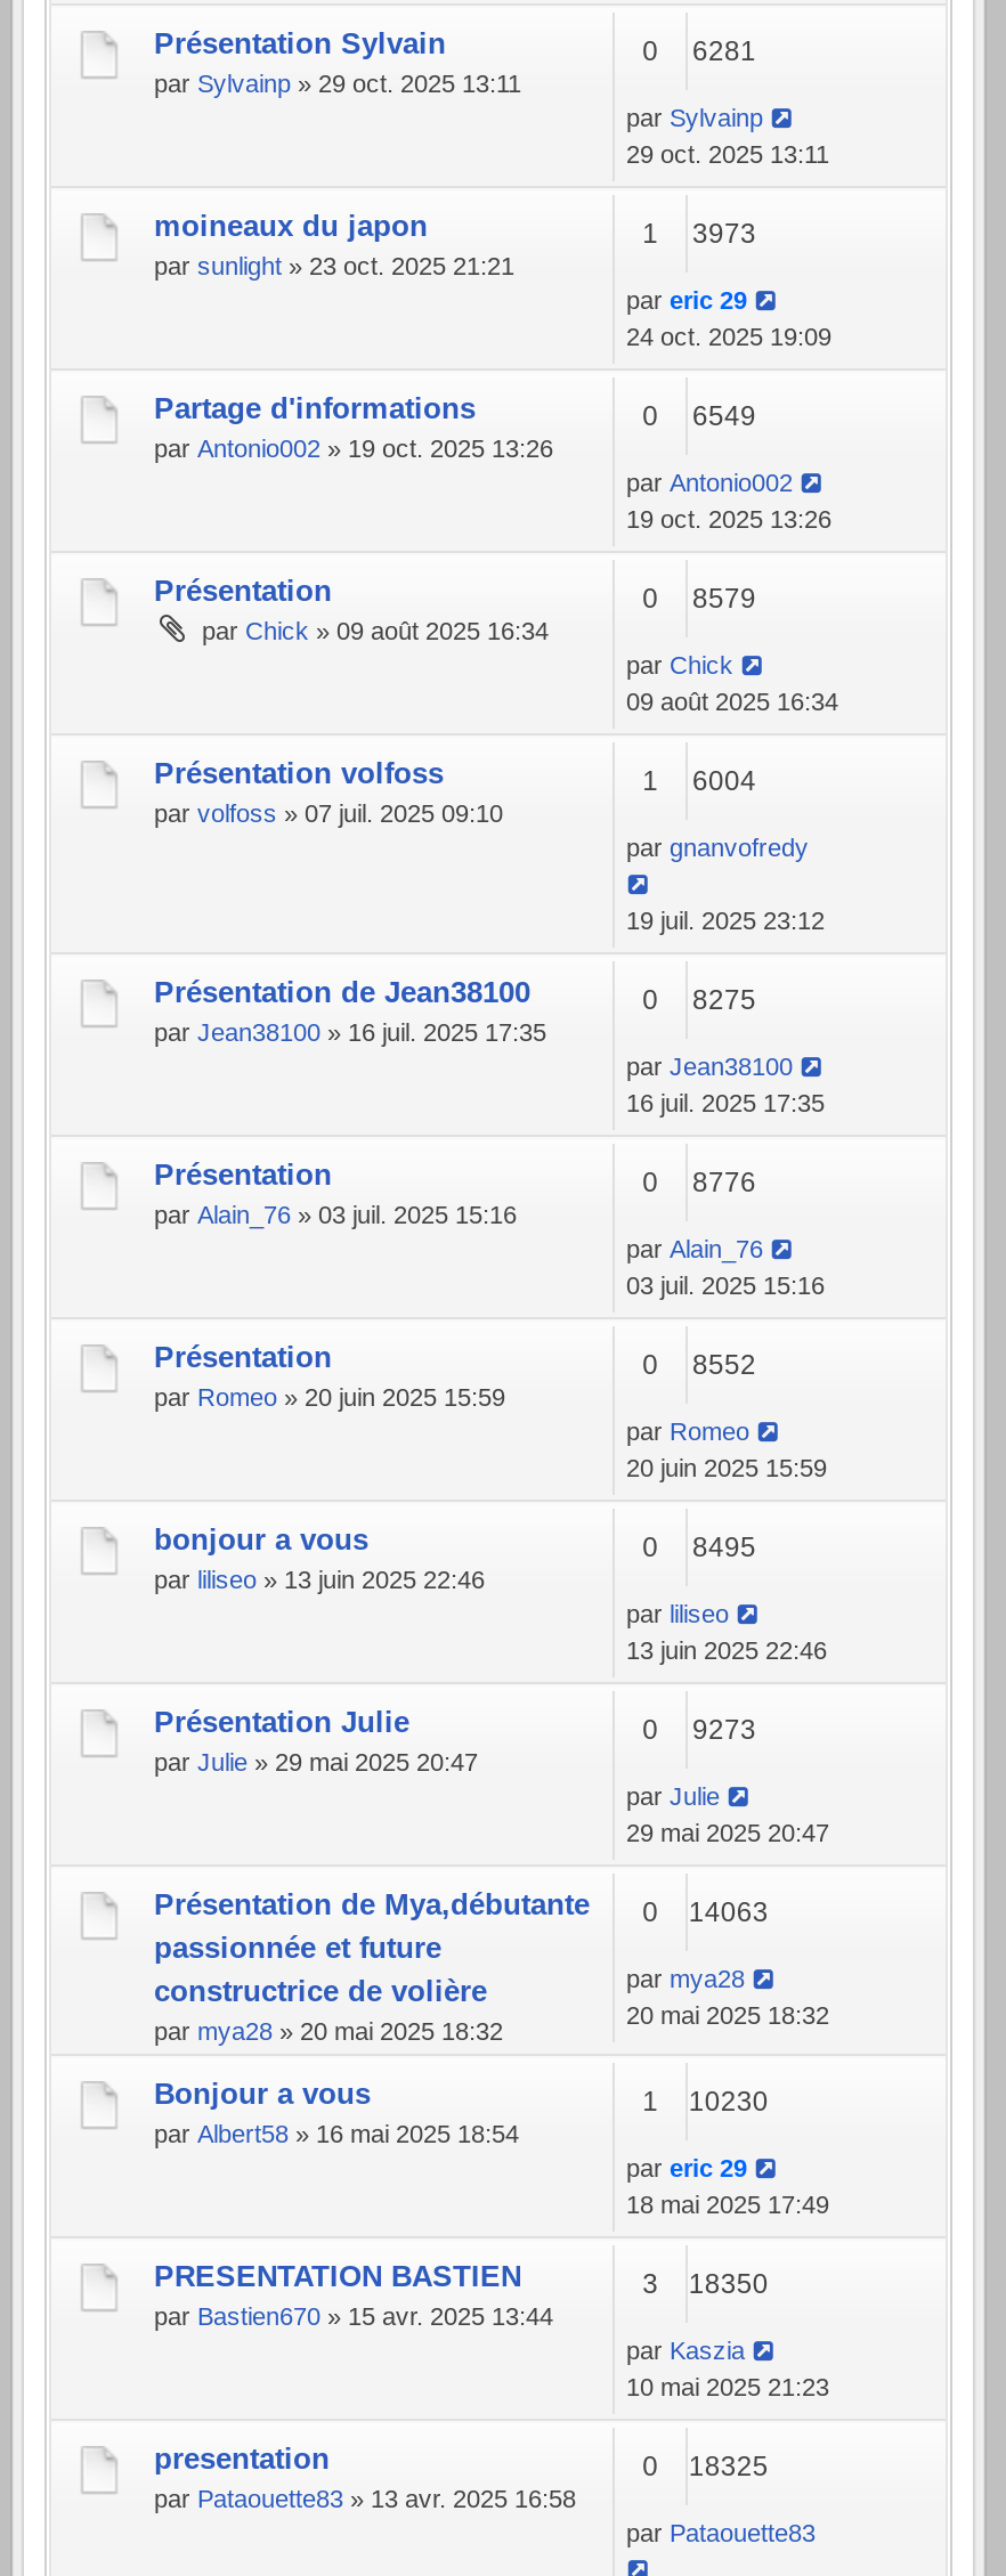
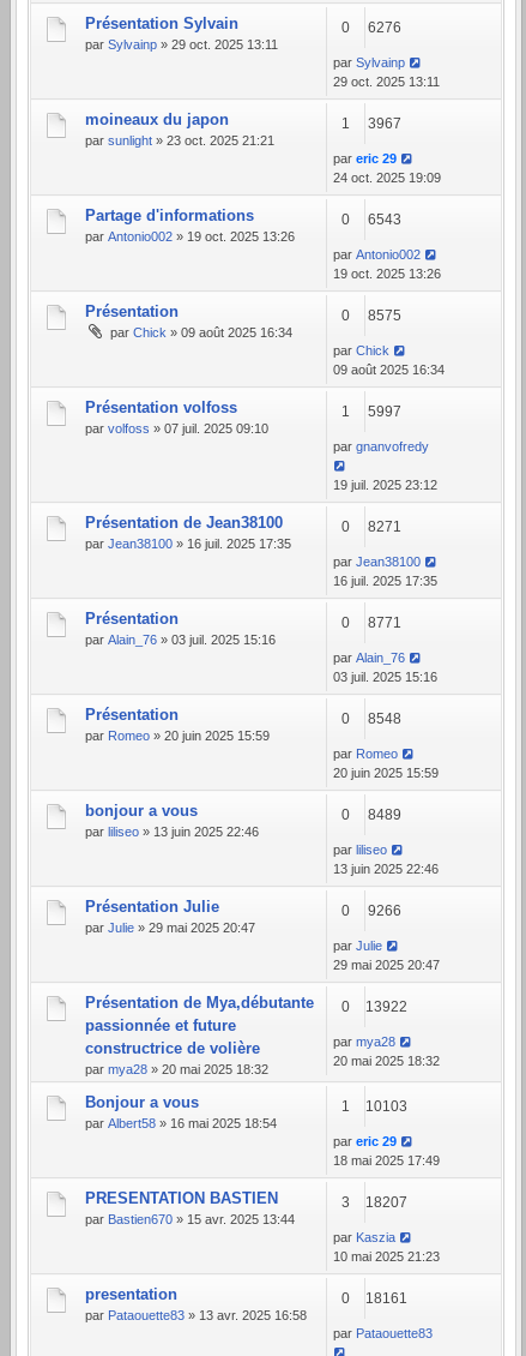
- 0 6281
+ 0 6276

- 1 3973
+ 1 3967

- 0 6549
+ 0 6543

- 0 8579
+ 0 8575

- 1 6004
+ 1 5997

- 0 8275
+ 0 8271

- 0 8776
+ 0 8771

- 0 8552
+ 0 8548

- 0 8495
+ 0 8489

- 0 9273
+ 0 9266

- Présentation de Mya,débutante 0 14063
+ Présentation de Mya,débutante 0 13922

- 1 10230
+ 1 10103

- 3 18350
+ 3 18207

- 0 18325
+ 0 18161
